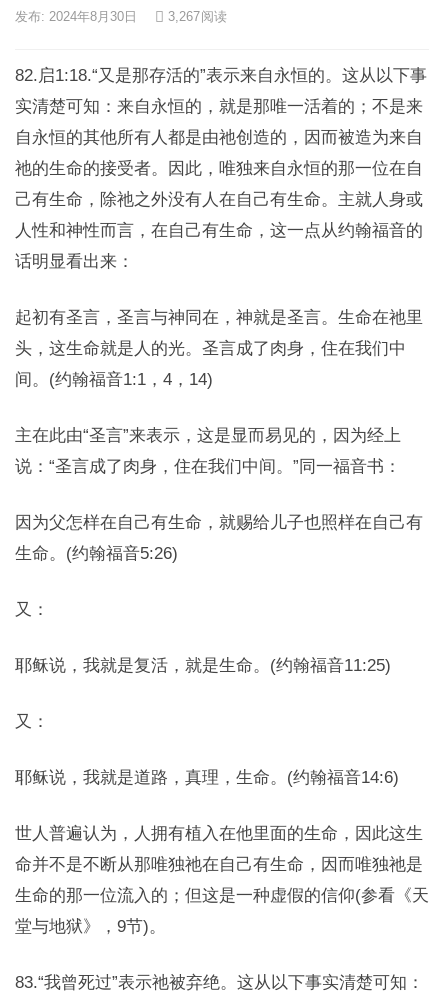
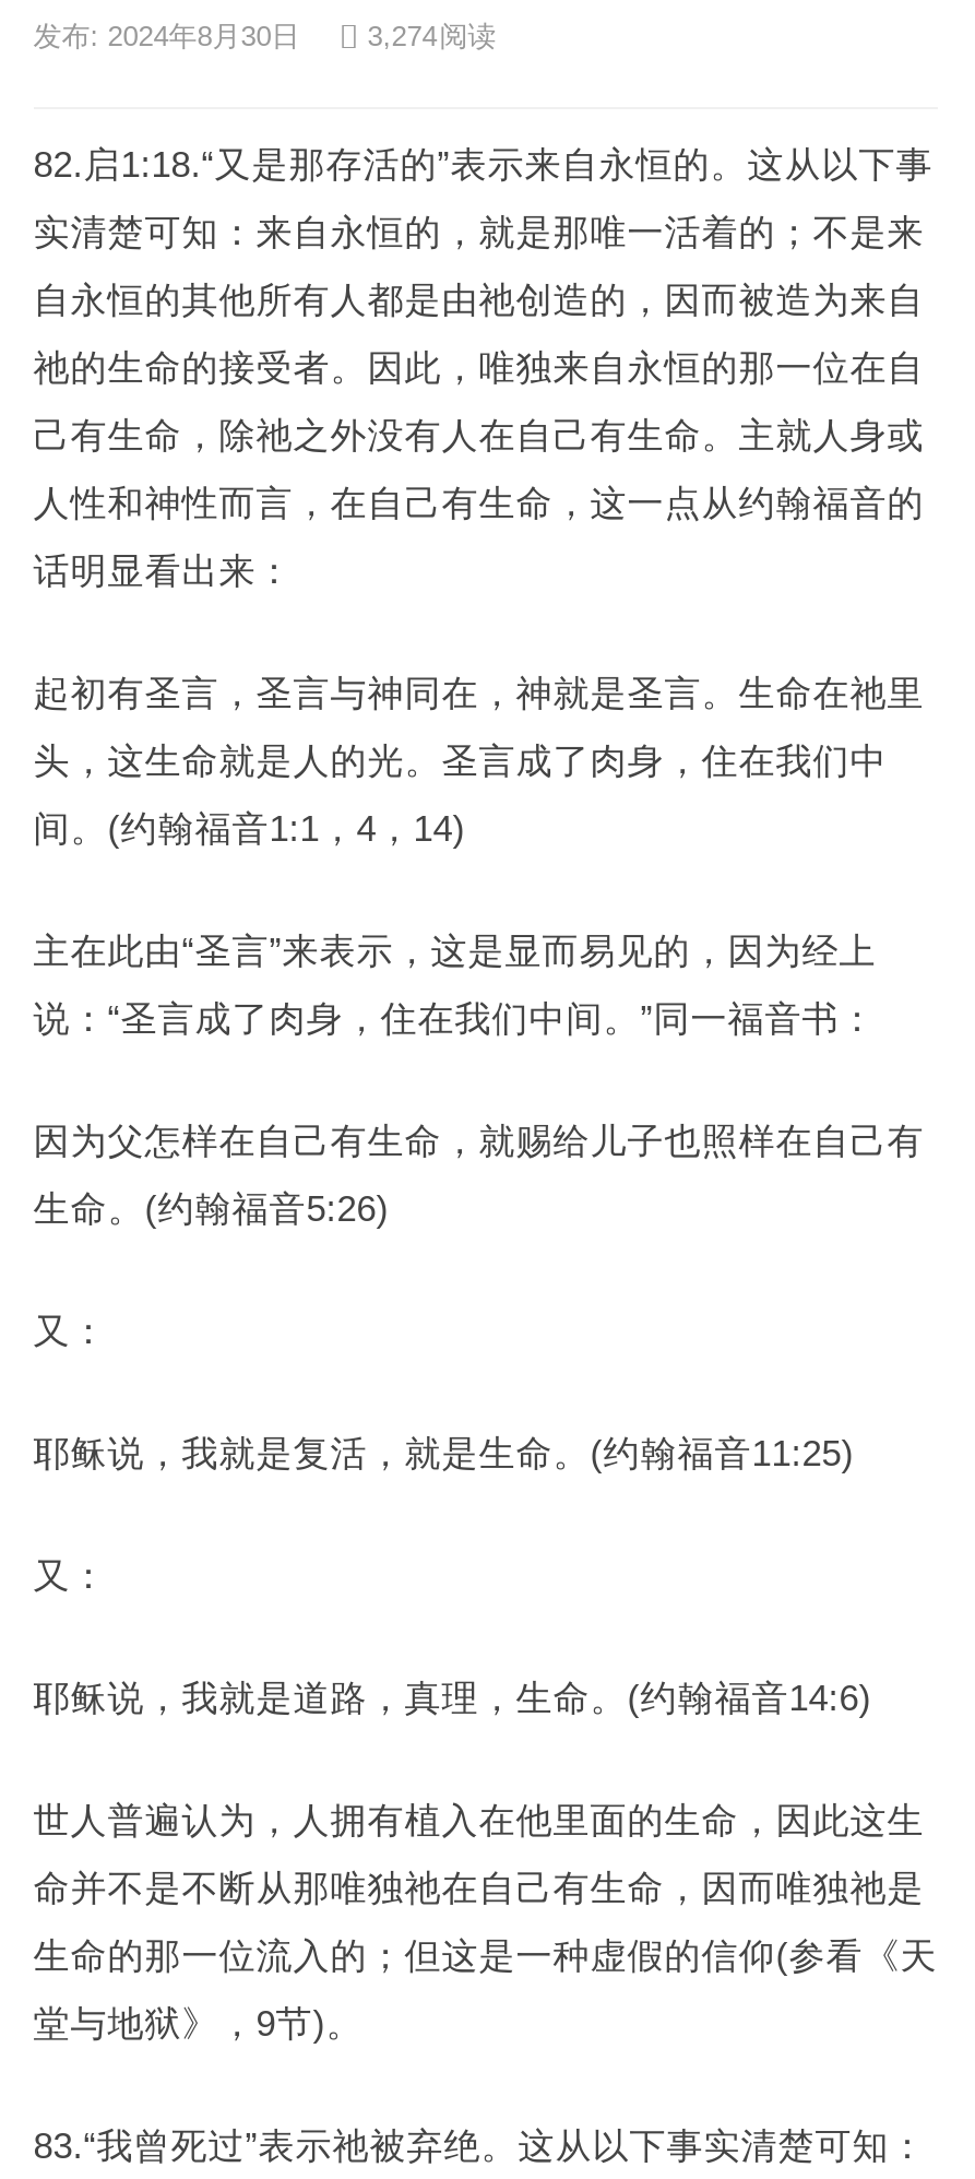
- 发布: 2024年8月30日 3,267阅读
+ 发布: 2024年8月30日 3,274阅读
